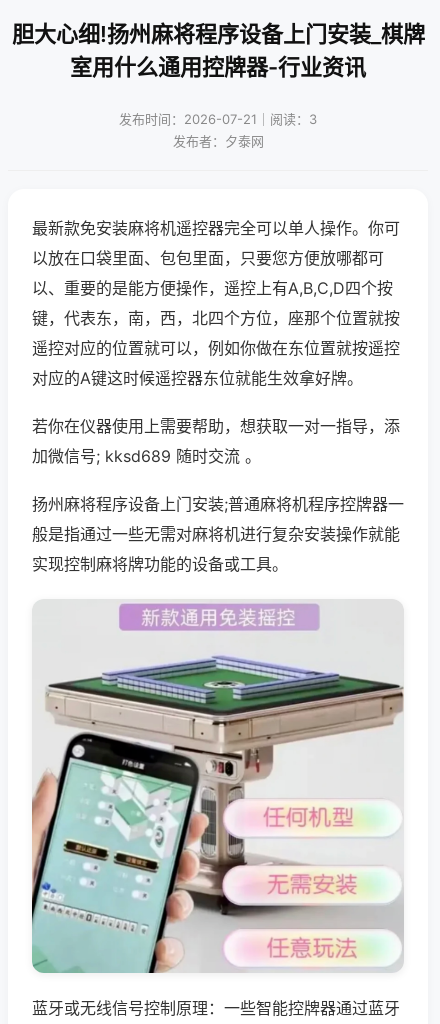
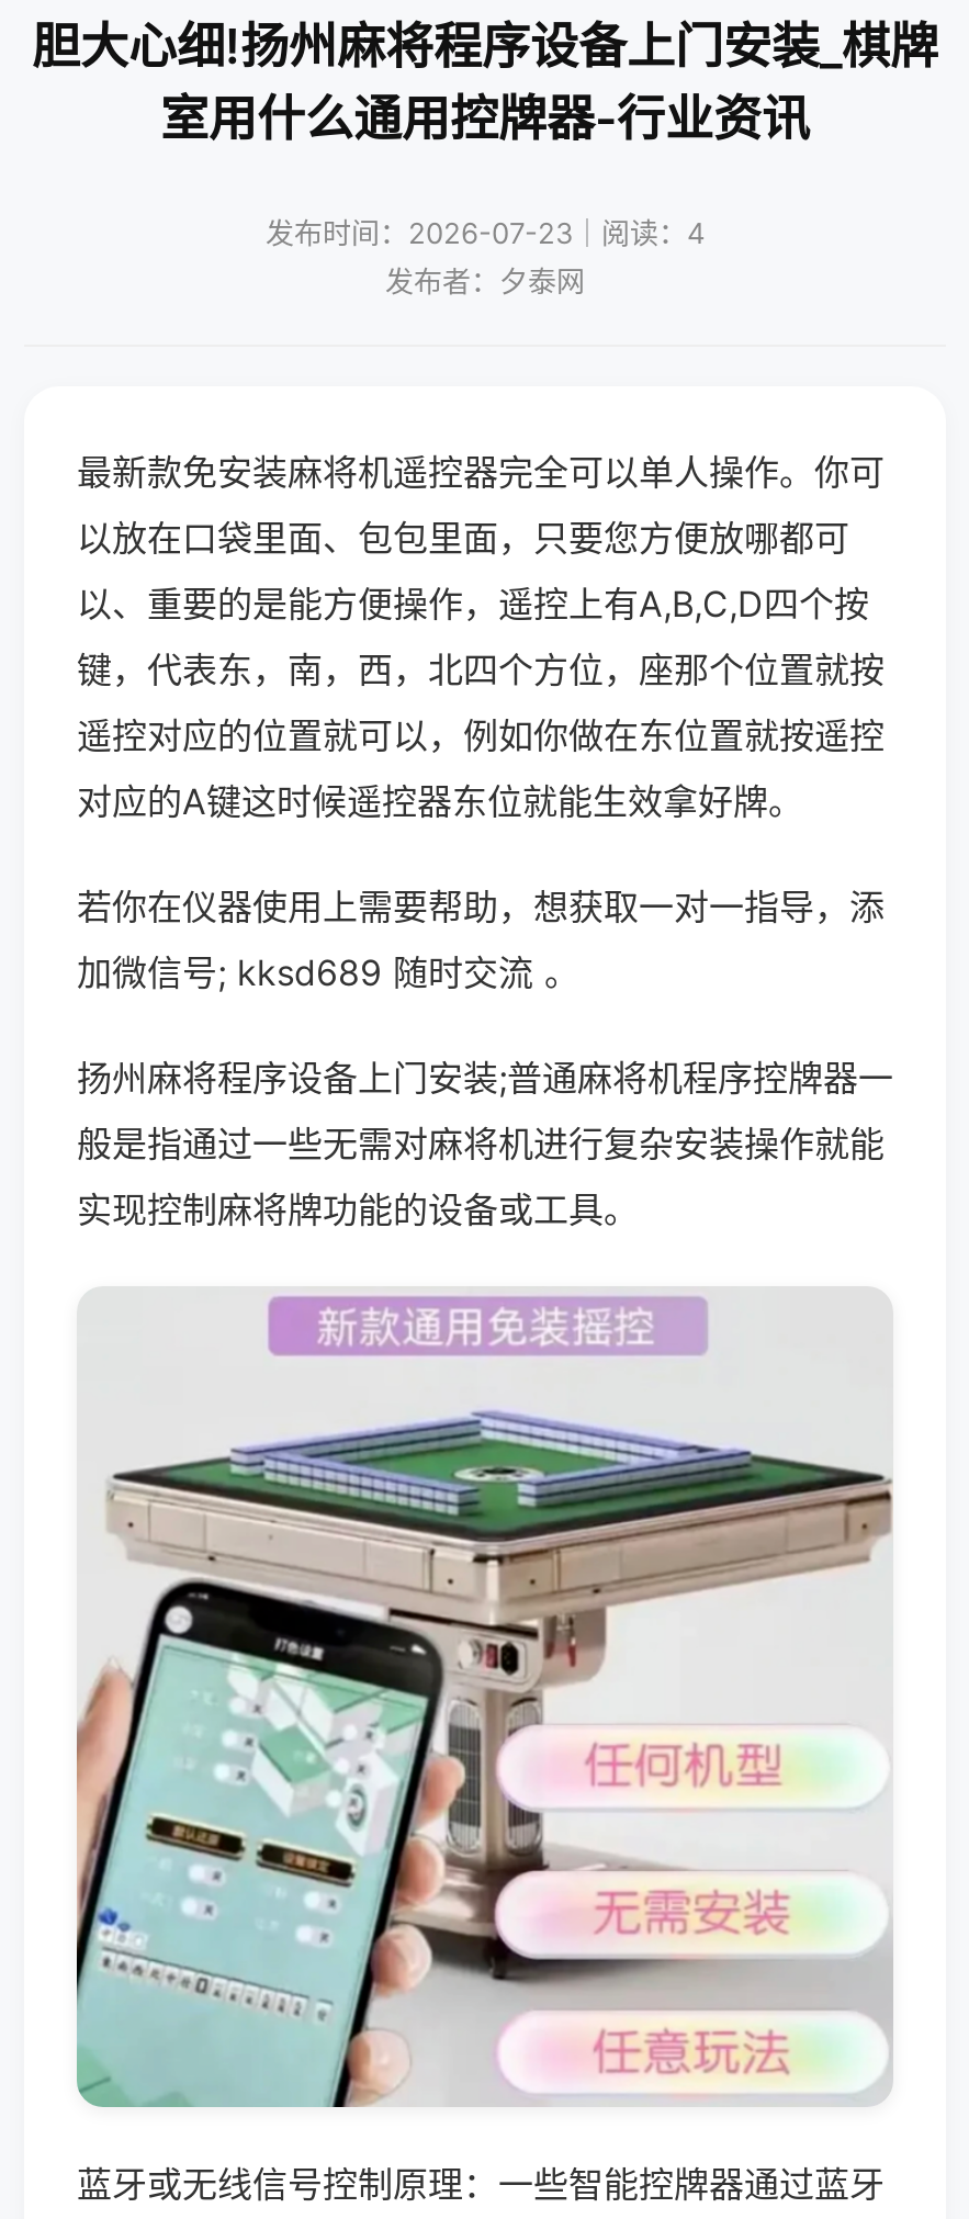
- 发布时间：2026-07-21｜阅读：3
+ 发布时间：2026-07-23｜阅读：4
